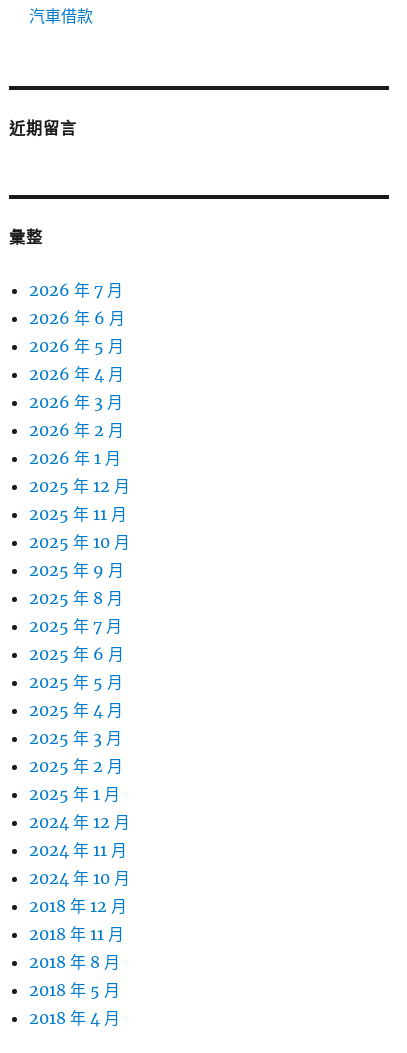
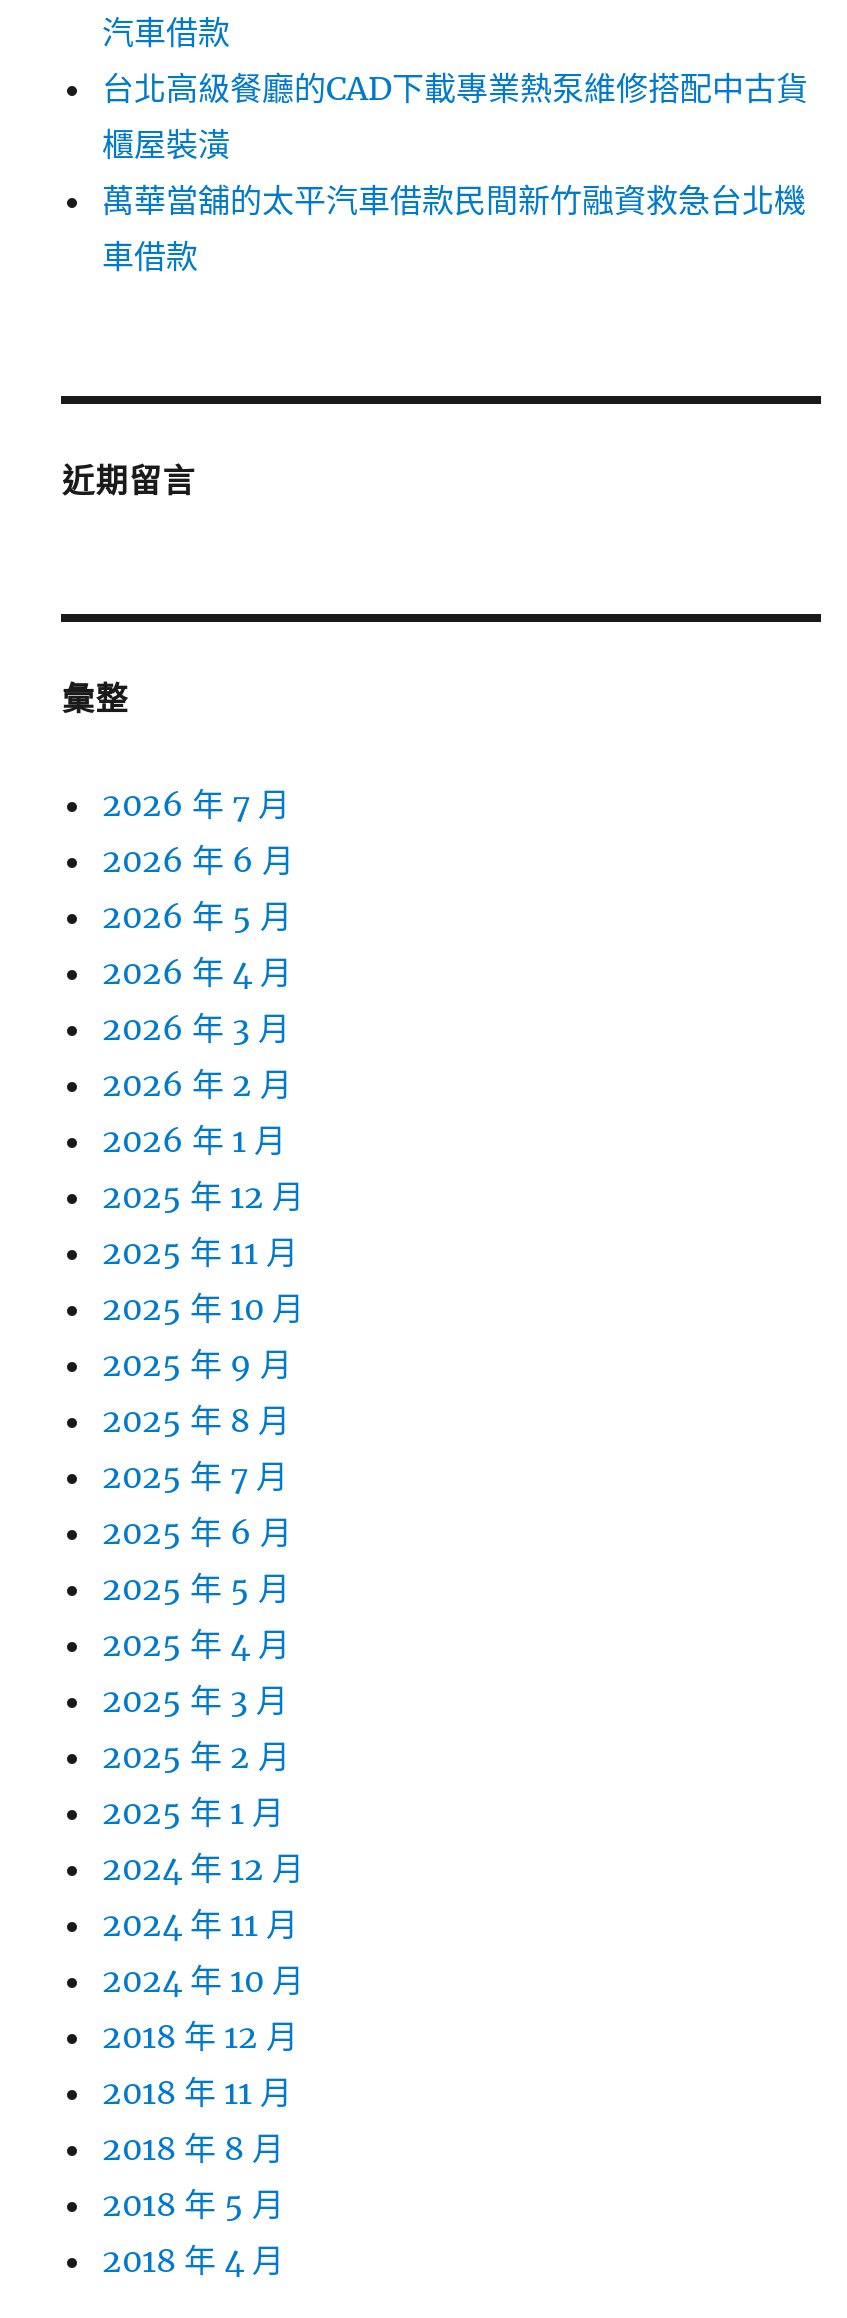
+ 台北高級餐廳的CAD下載專業熱泵維修搭配中古貨
+ 櫃屋裝潢
+ 萬華當舖的太平汽車借款民間新竹融資救急台北機
+ 車借款
